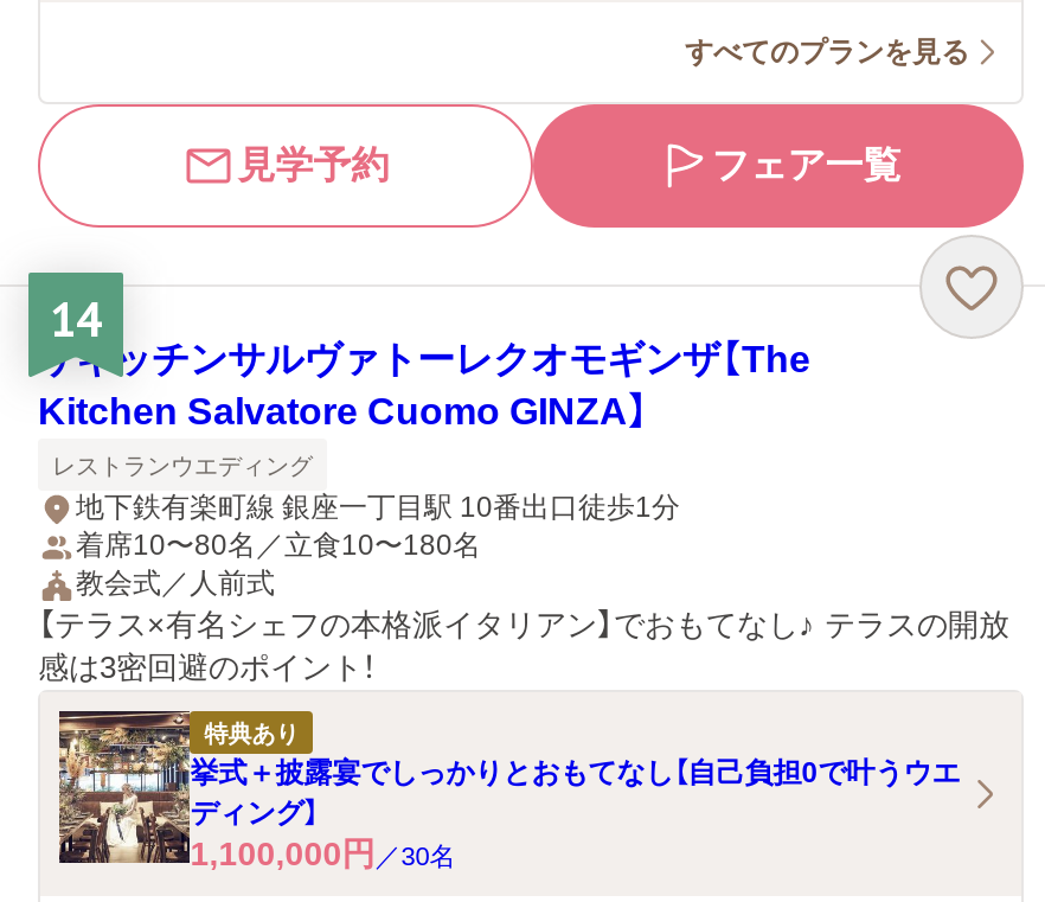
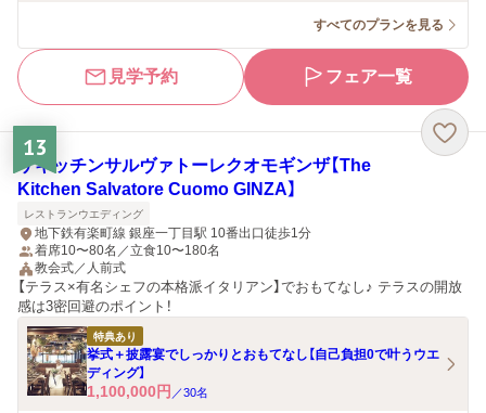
- 14
+ 13
